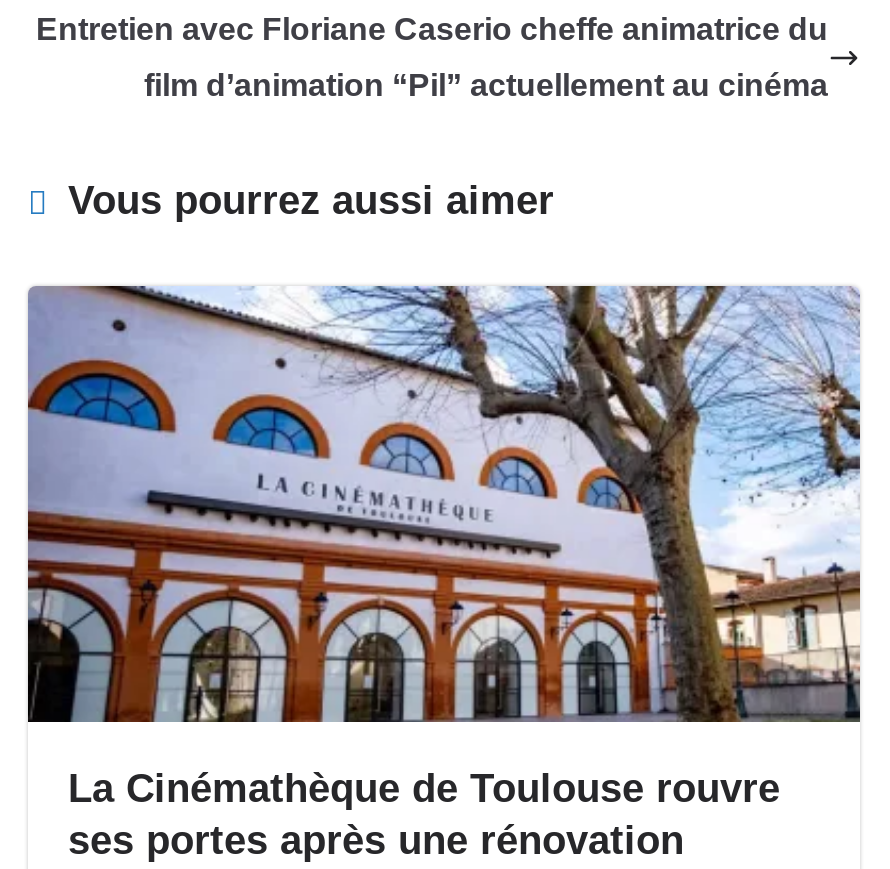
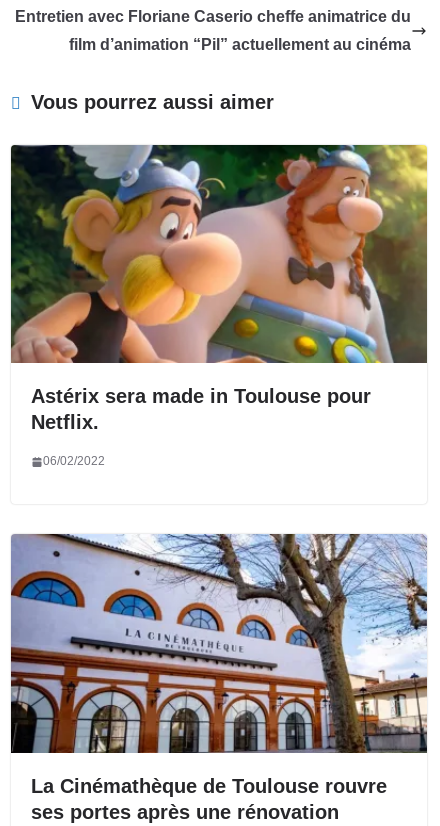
+ [image]
+ Astérix sera made in Toulouse pour
+ Netflix.
+ 06/02/2022
